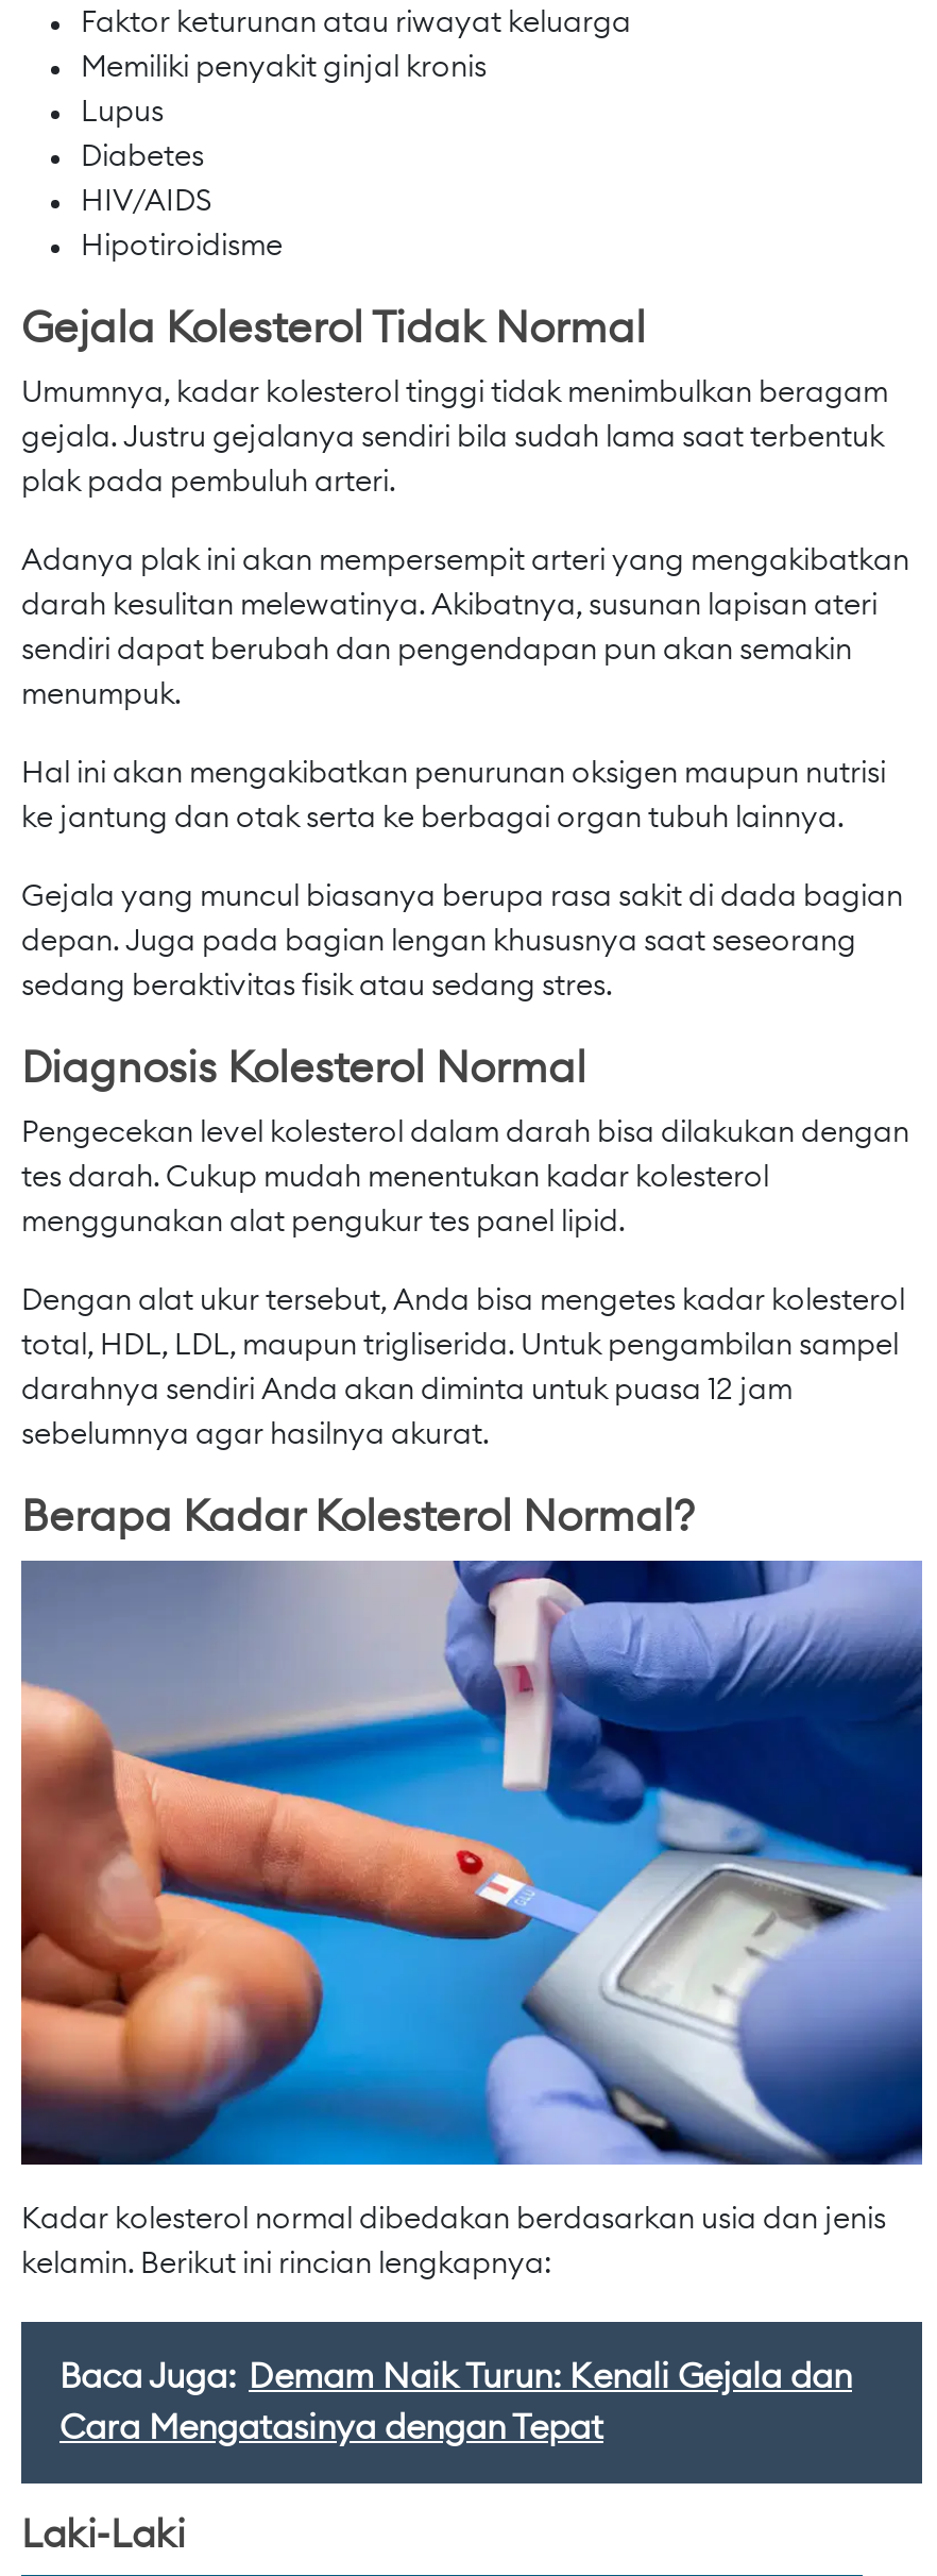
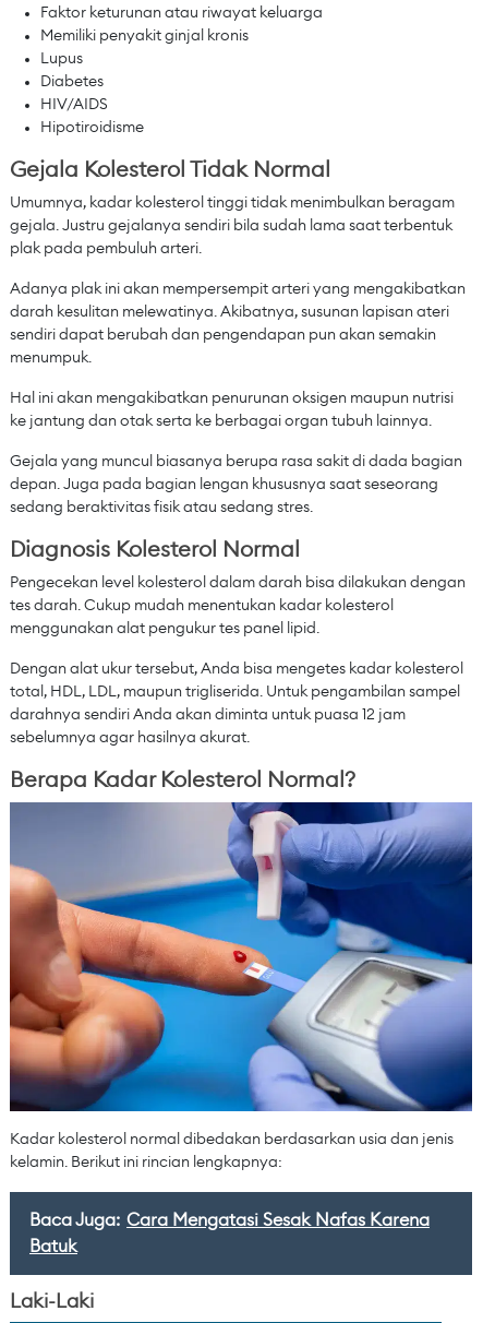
- Baca Juga: Demam Naik Turun: Kenali Gejala dan
+ Baca Juga: Cara Mengatasi Sesak Nafas Karena

- Cara Mengatasinya dengan Tepat
+ Batuk
